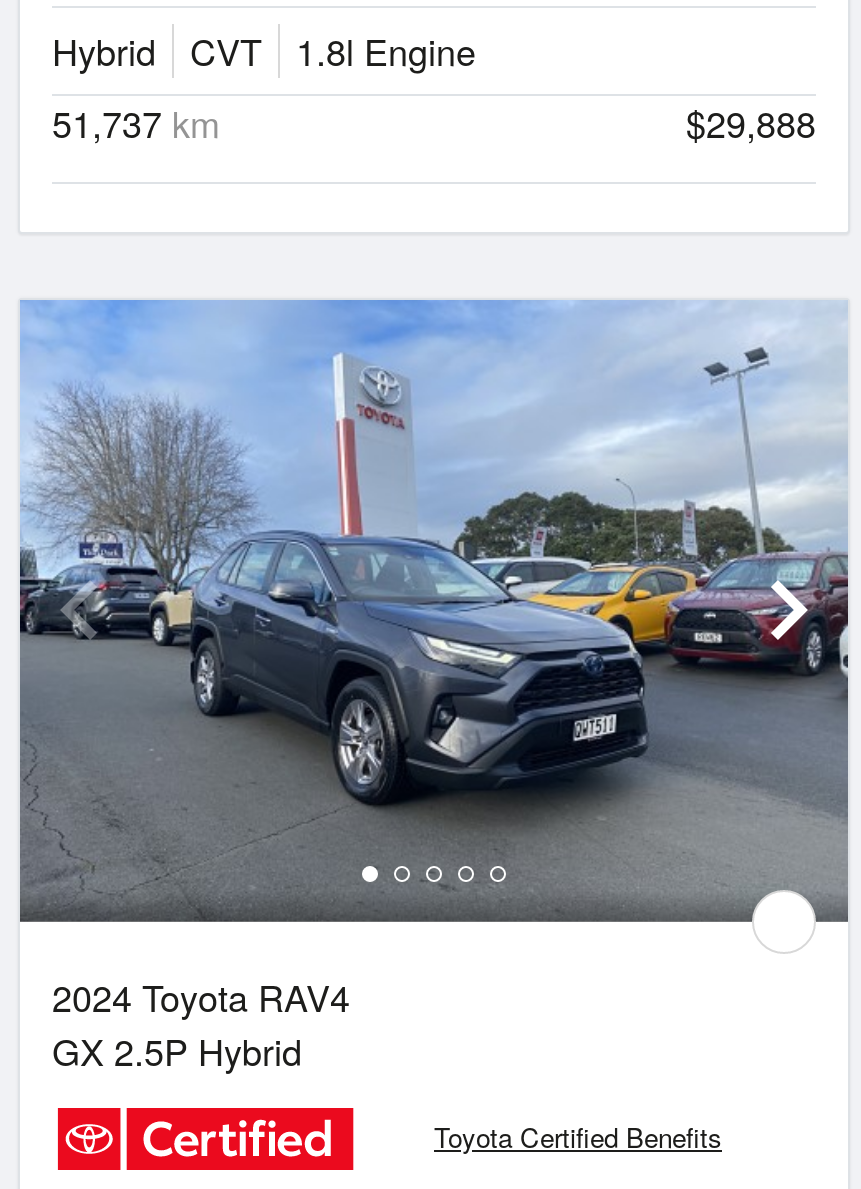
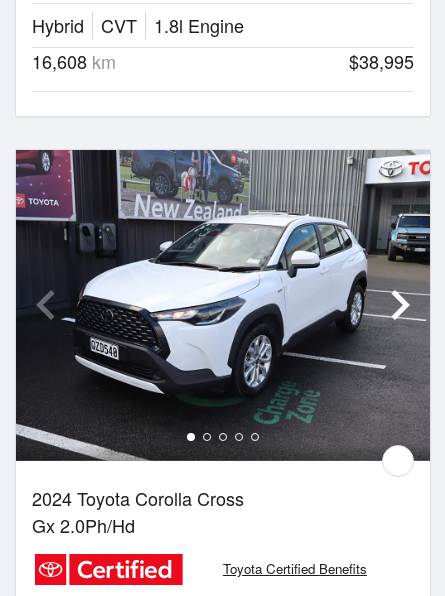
- 51,737 km
- $29,888
+ 16,608 km
+ $38,995

- [image]
- 2024 Toyota RAV4
- GX 2.5P Hybrid
+ [image]
+ 2024 Toyota Corolla Cross
+ Gx 2.0Ph/Hd
